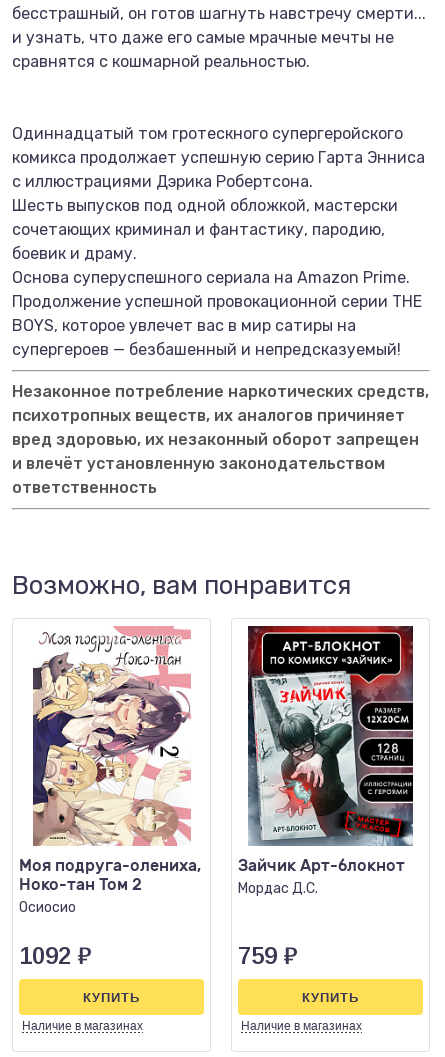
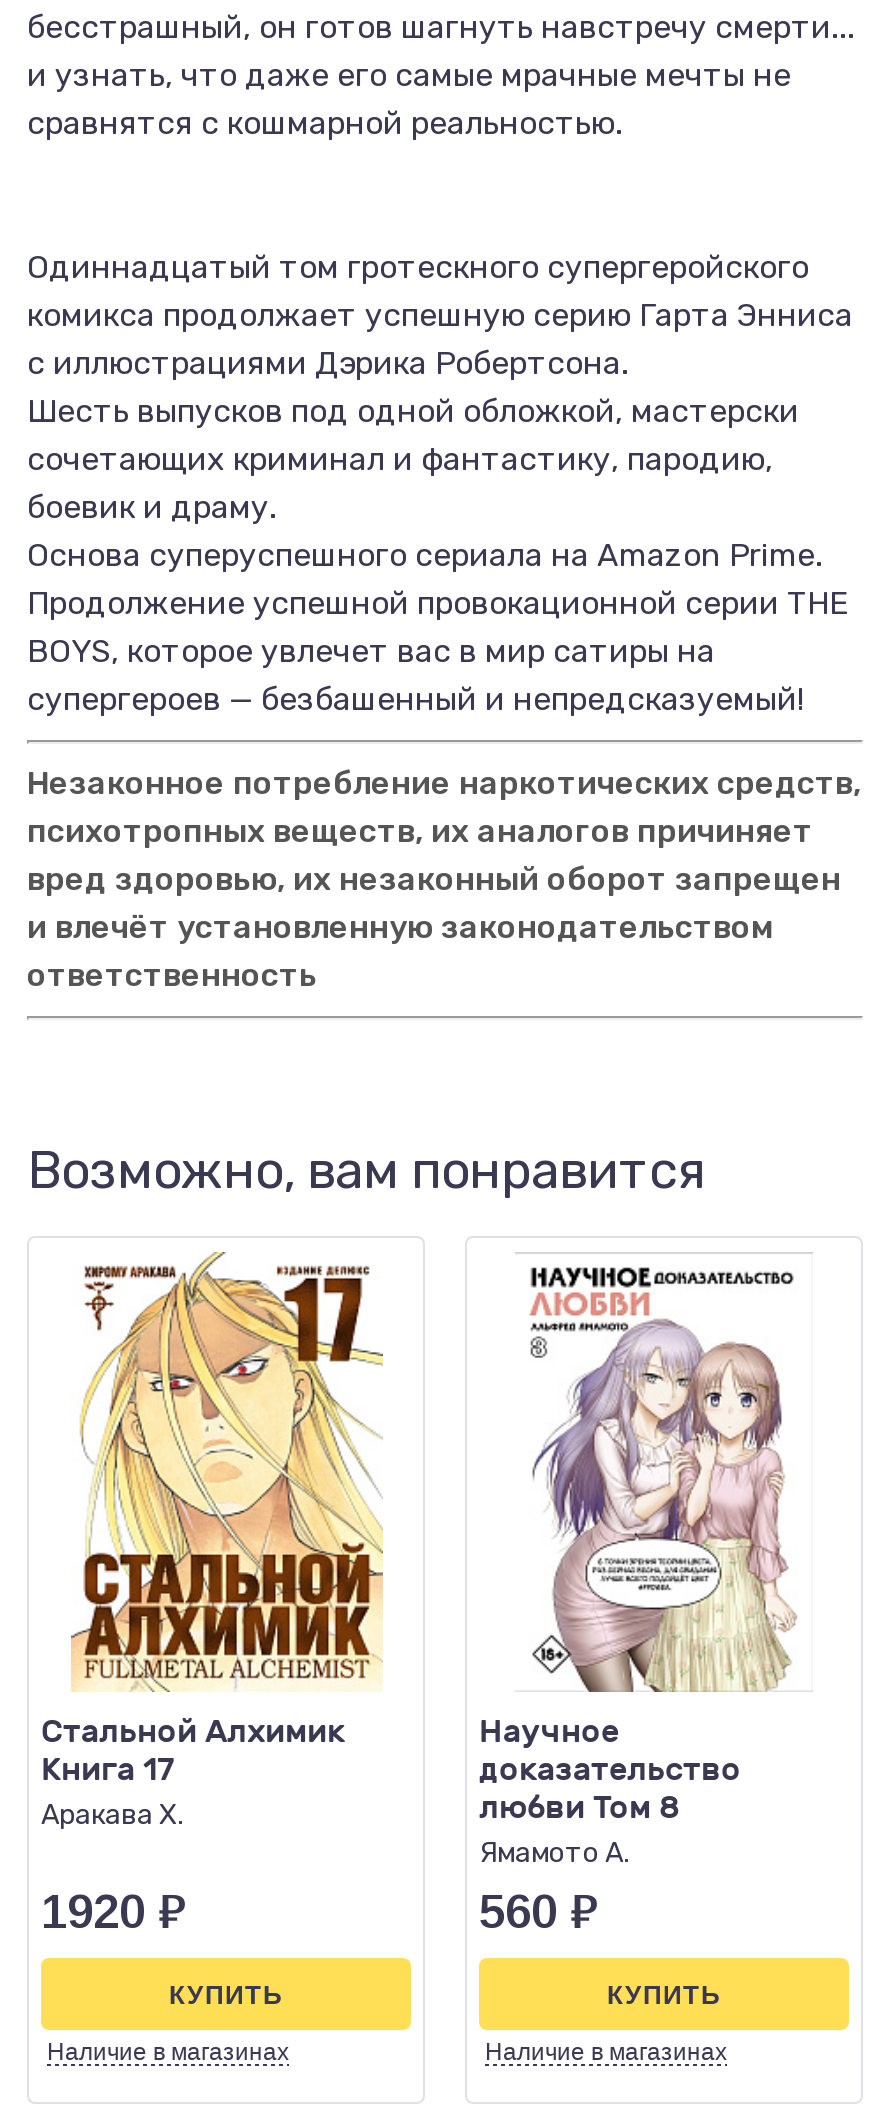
- [image]
- Моя подруга-олениха,
- Ноко-тан Том 2
- Осиосио
+ [image]
+ Стальной Алхимик
+ Книга 17
+ Аракава Х.

- [image]
- Зайчик Арт-блокнот
- Мордас Д.С.
- 759 ₽
+ [image]
+ Научное
+ доказательство
+ любви Том 8
+ Ямамото А.
+ 560 ₽

- 1092 ₽
+ 1920 ₽
